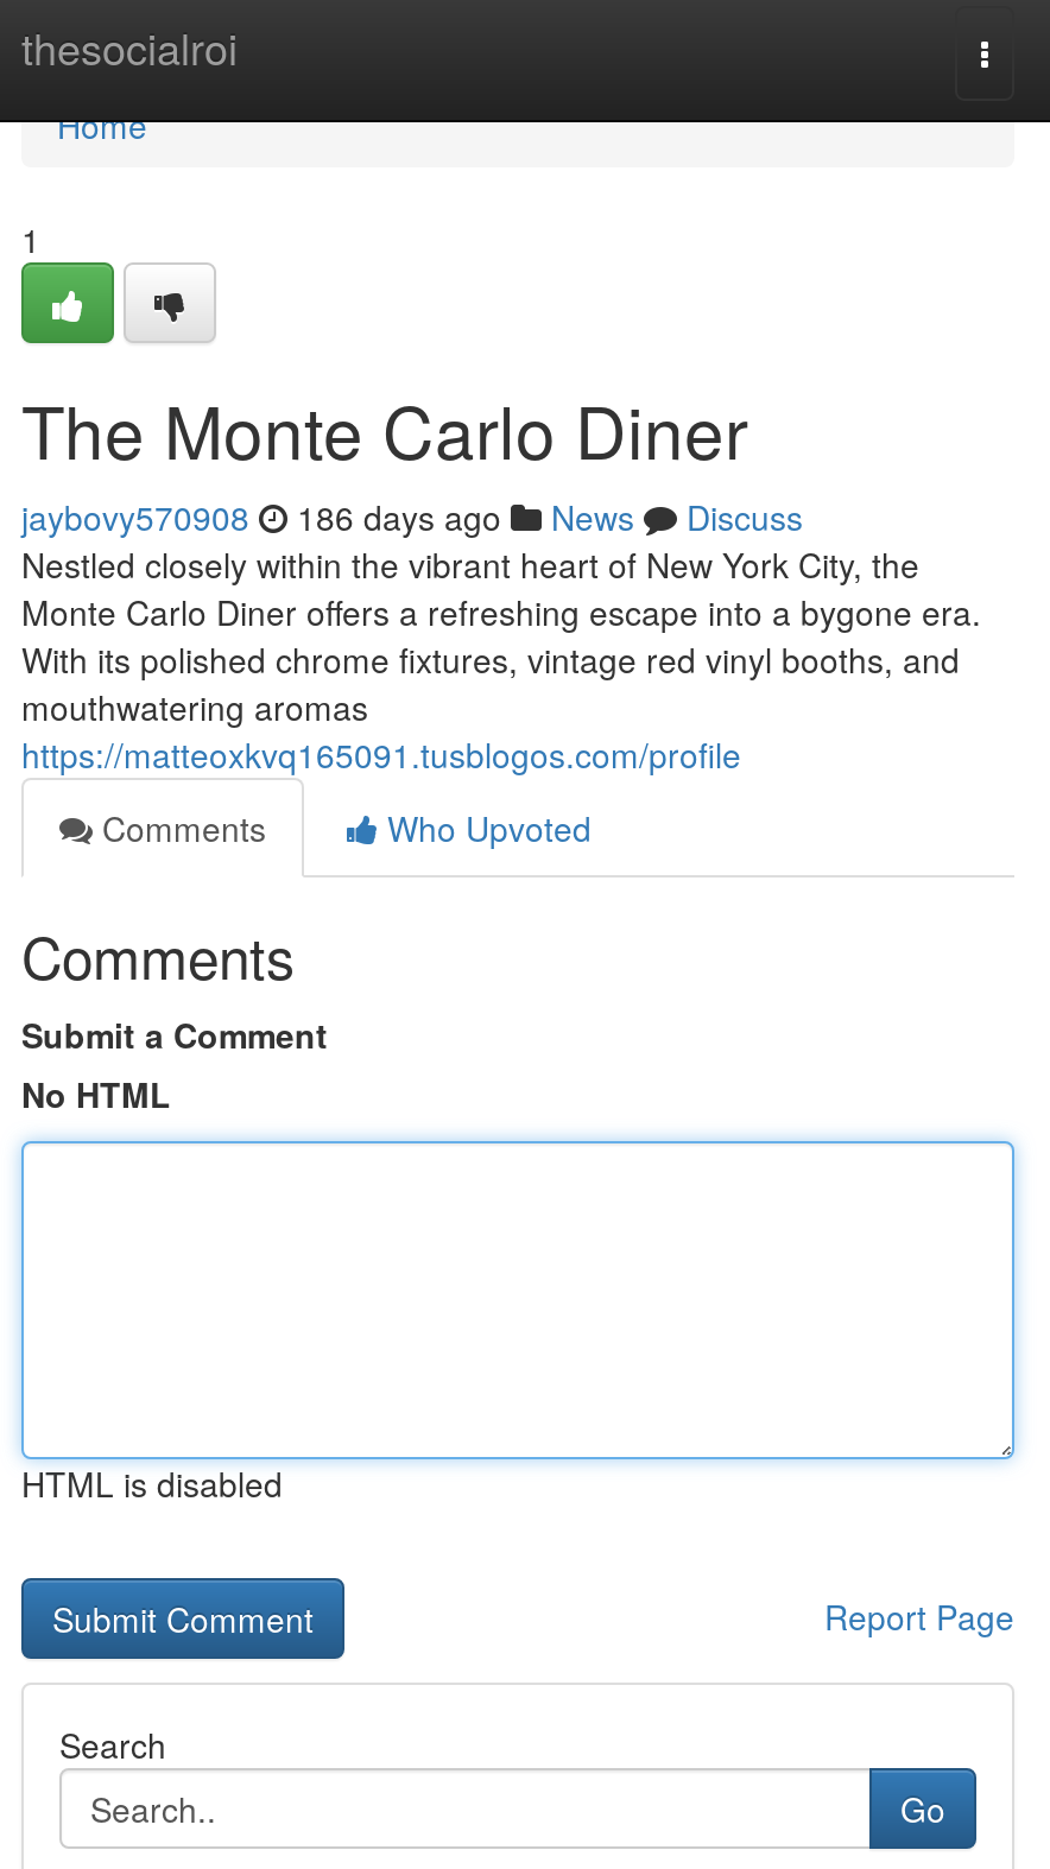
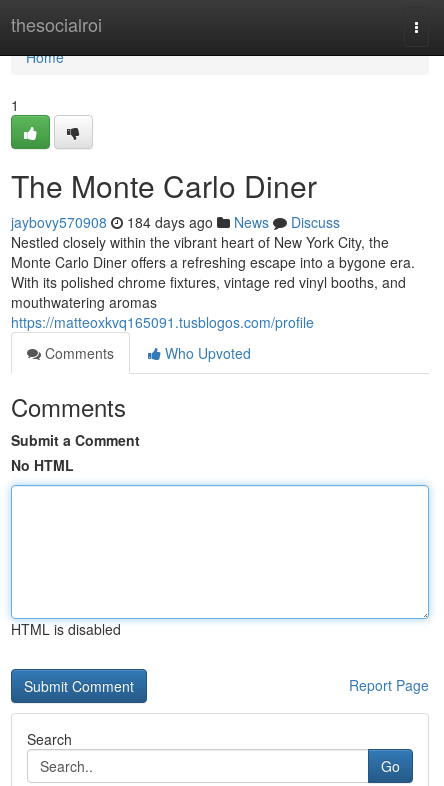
- jaybovy570908 186 days ago News Discuss
+ jaybovy570908 184 days ago News Discuss
